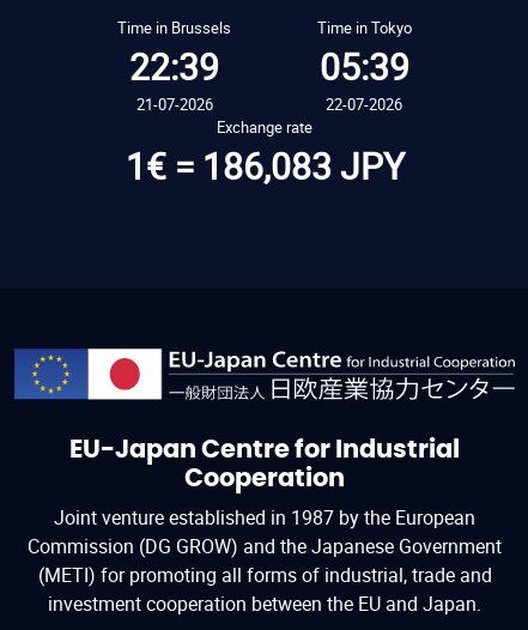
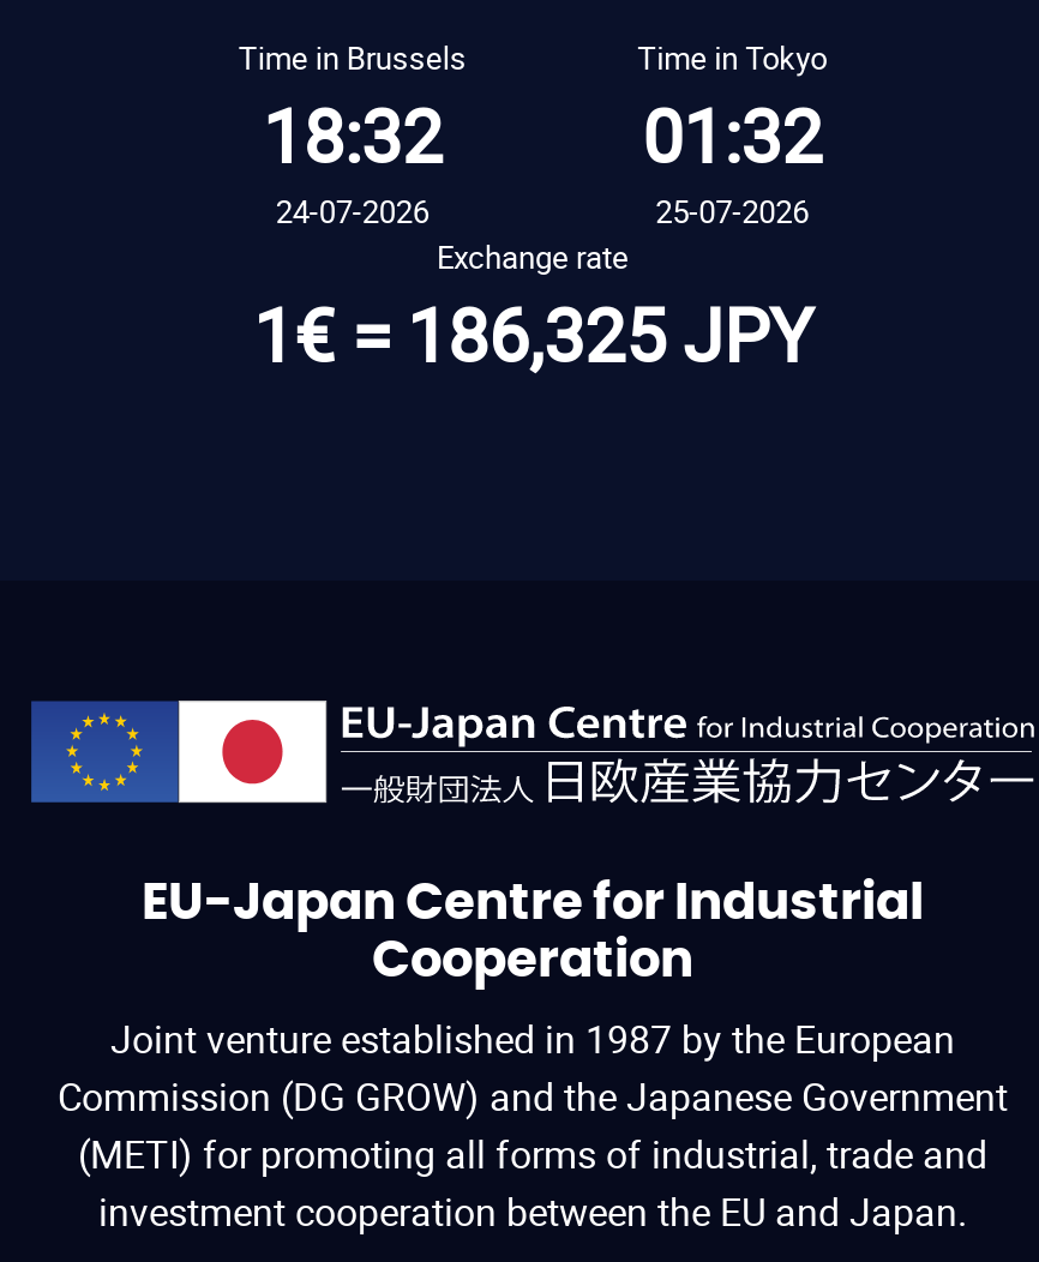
- 22:39
+ 18:32

- 05:39
+ 01:32

- 21-07-2026
+ 24-07-2026

- 22-07-2026
+ 25-07-2026

- 1€ = 186,083 JPY
+ 1€ = 186,325 JPY
